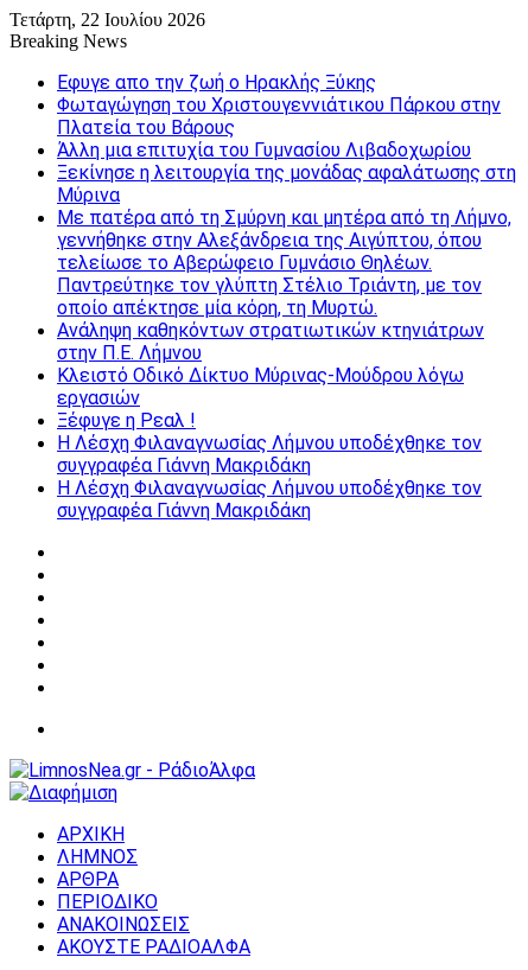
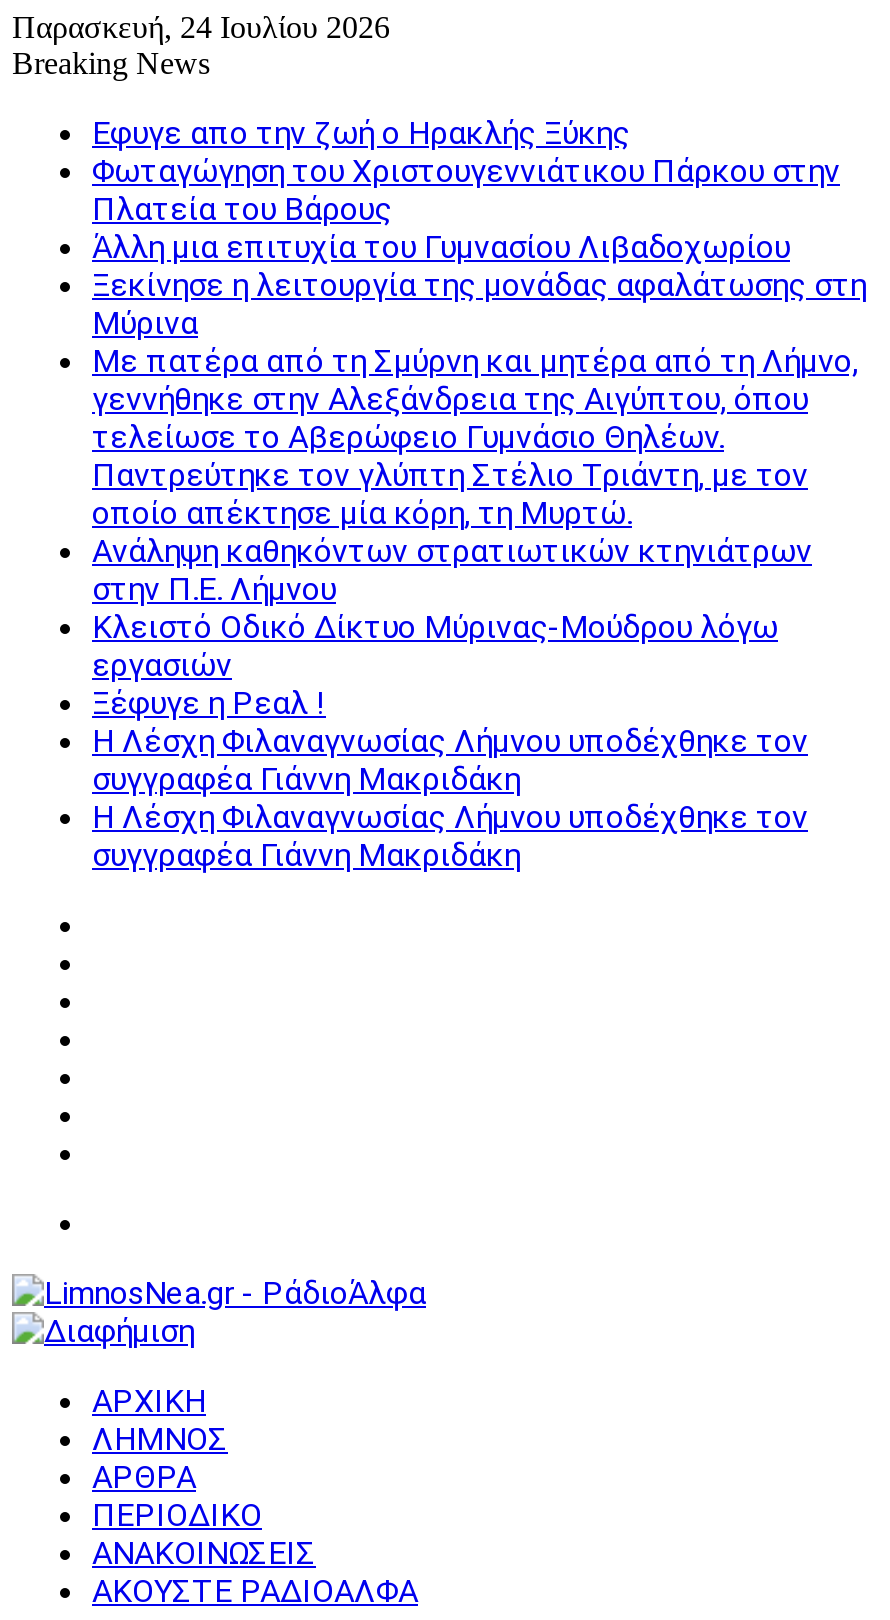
- Τετάρτη, 22 Ιουλίου 2026
+ Παρασκευή, 24 Ιουλίου 2026
